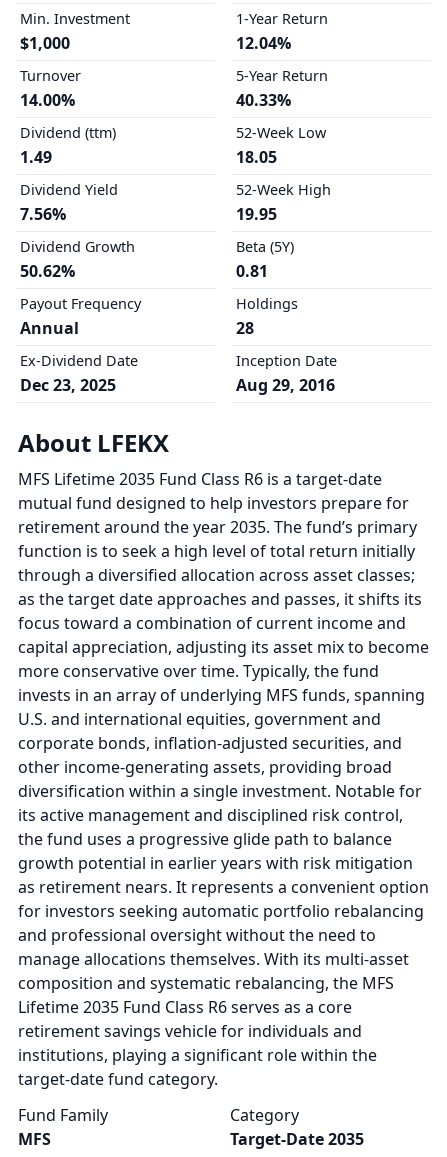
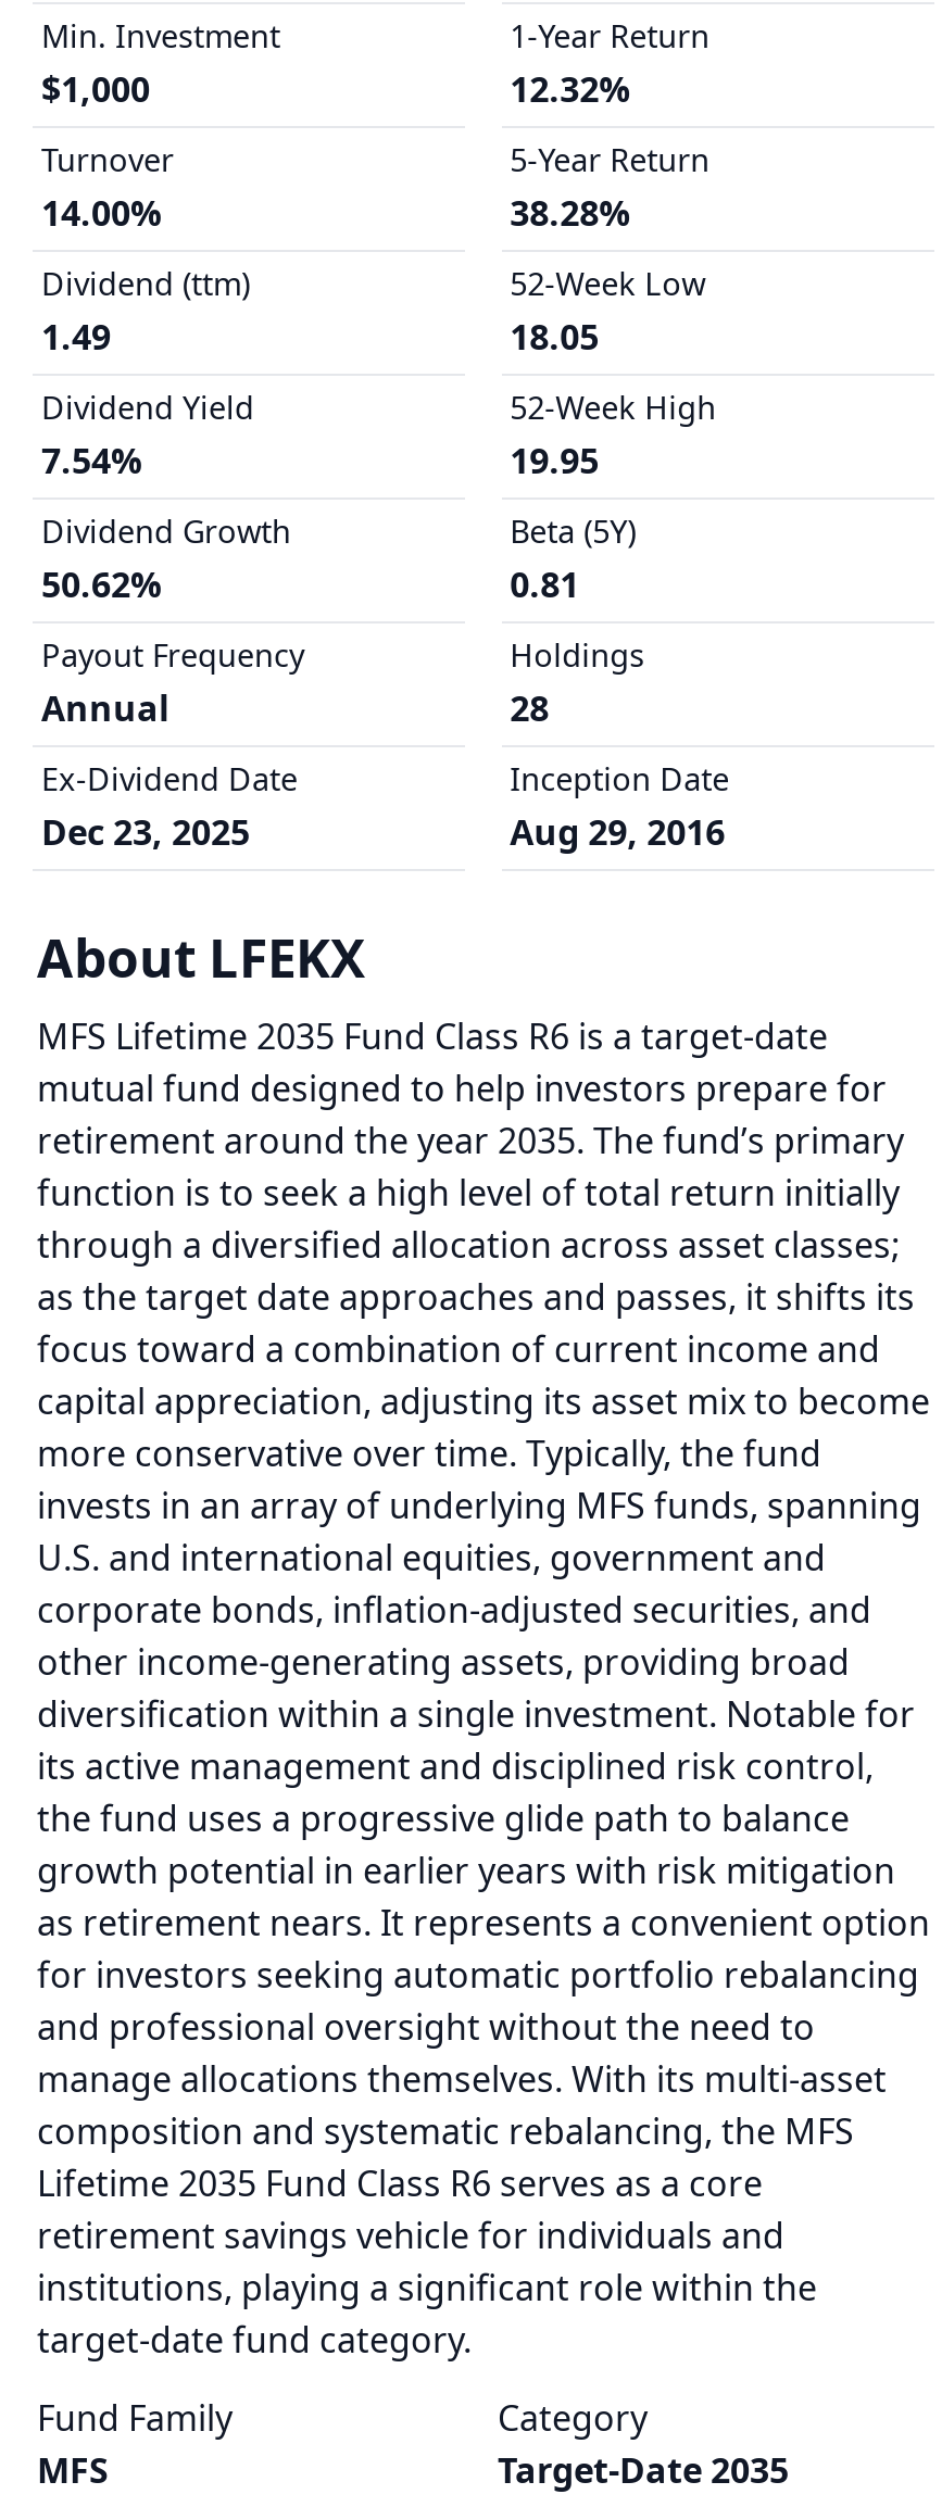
- 12.04%
+ 12.32%

- 40.33%
+ 38.28%

- 7.56%
+ 7.54%
